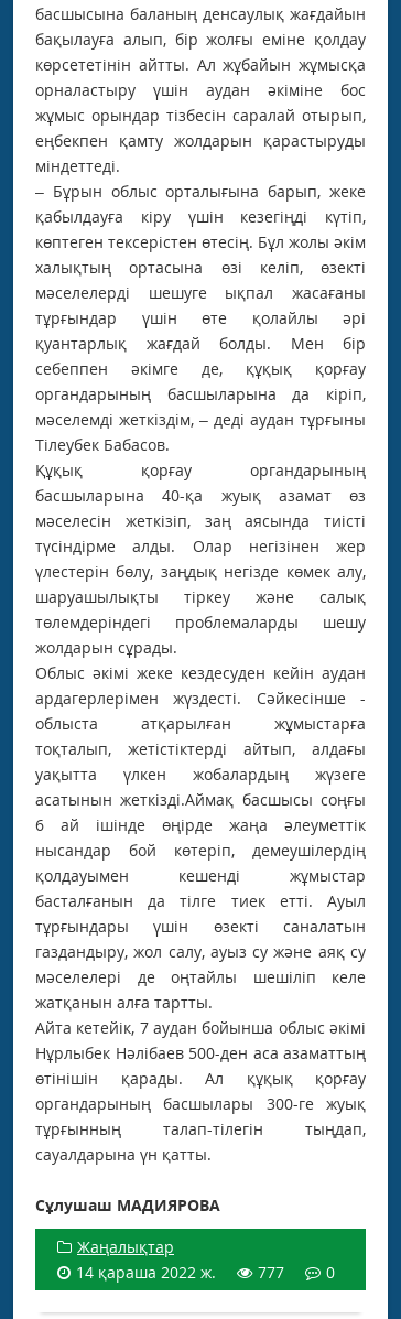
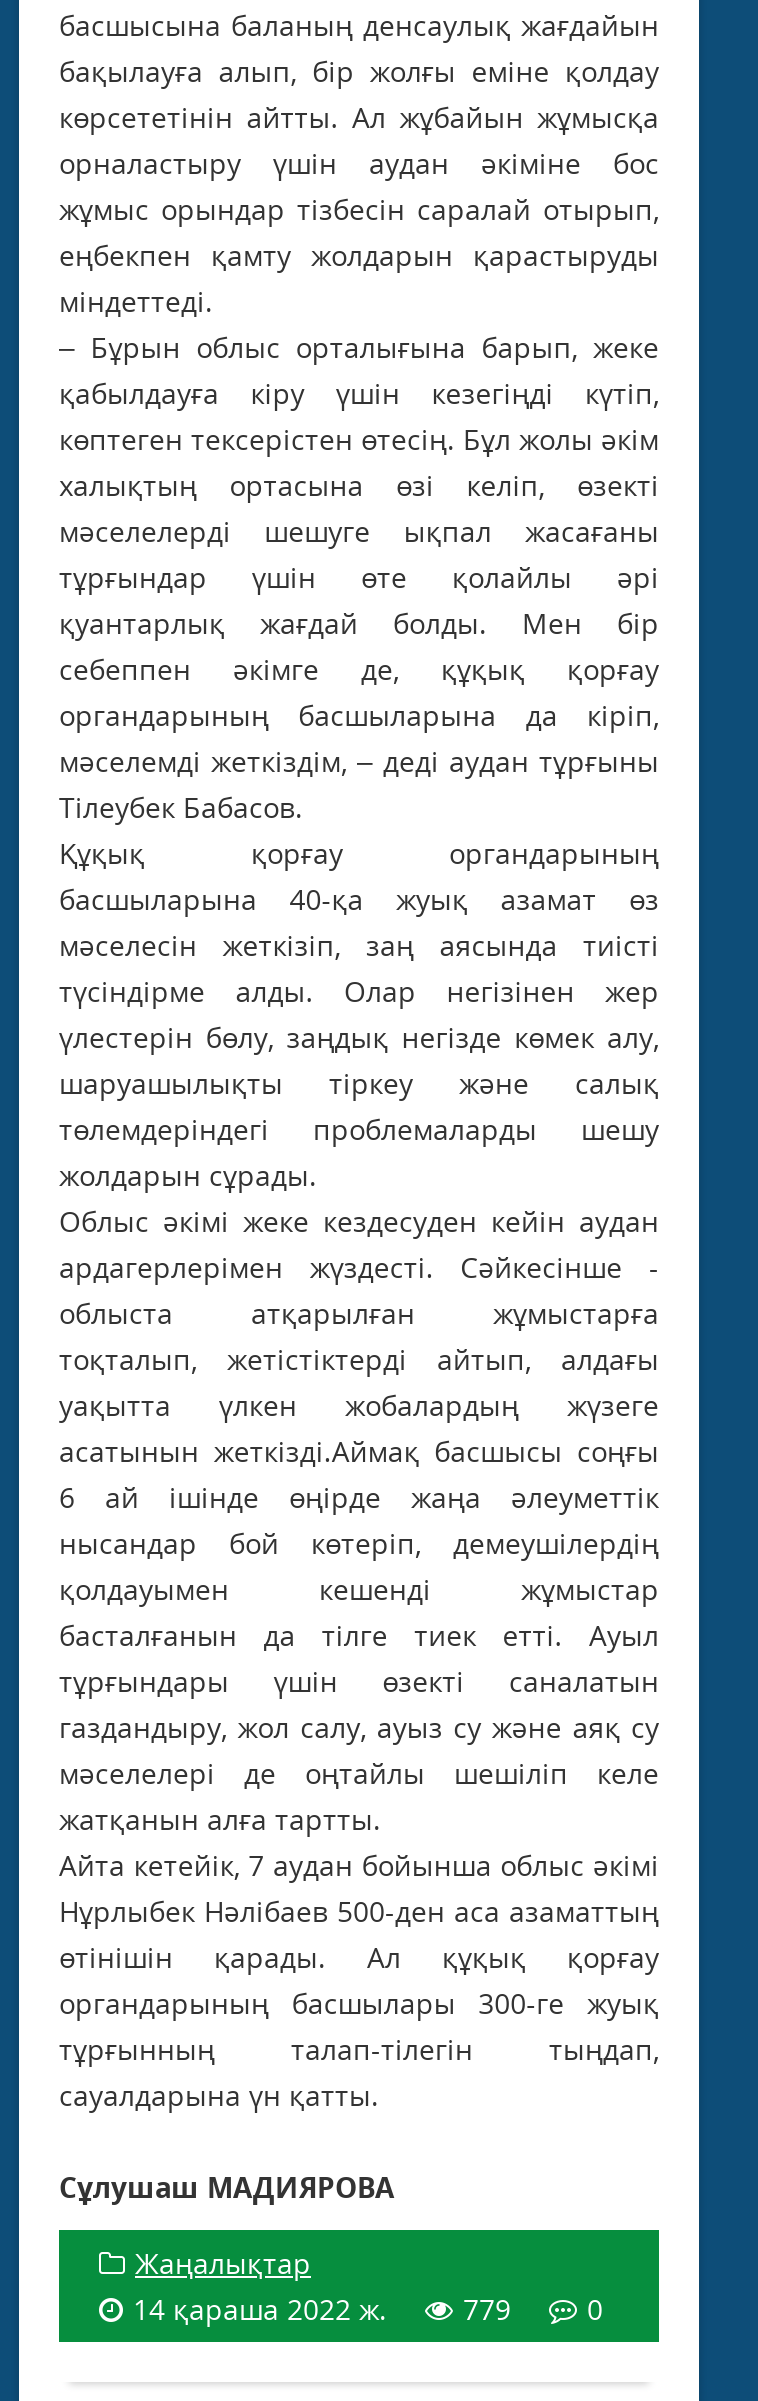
- 14 қараша 2022 ж. 777 0
+ 14 қараша 2022 ж. 779 0
